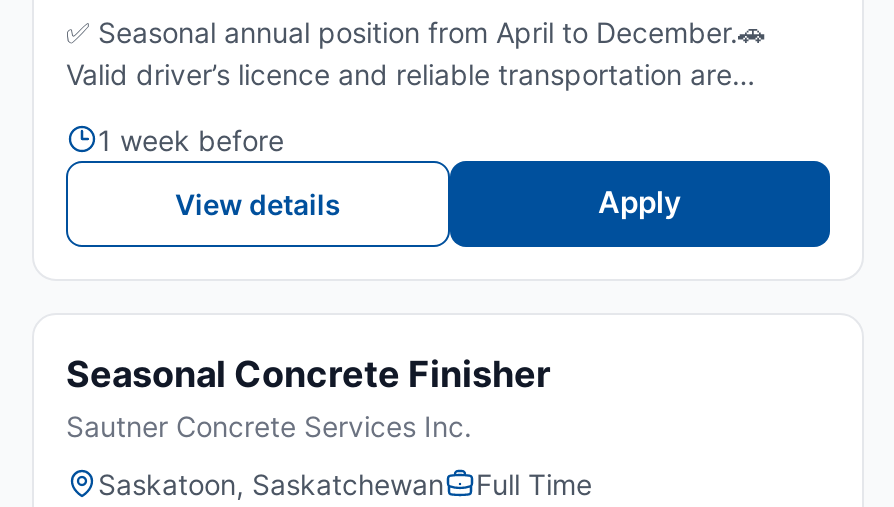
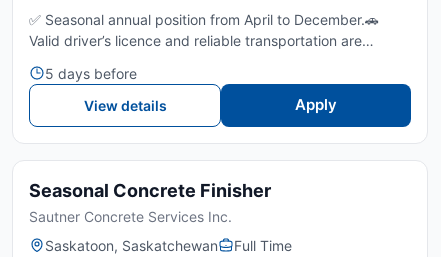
- 1 week before
+ 5 days before
